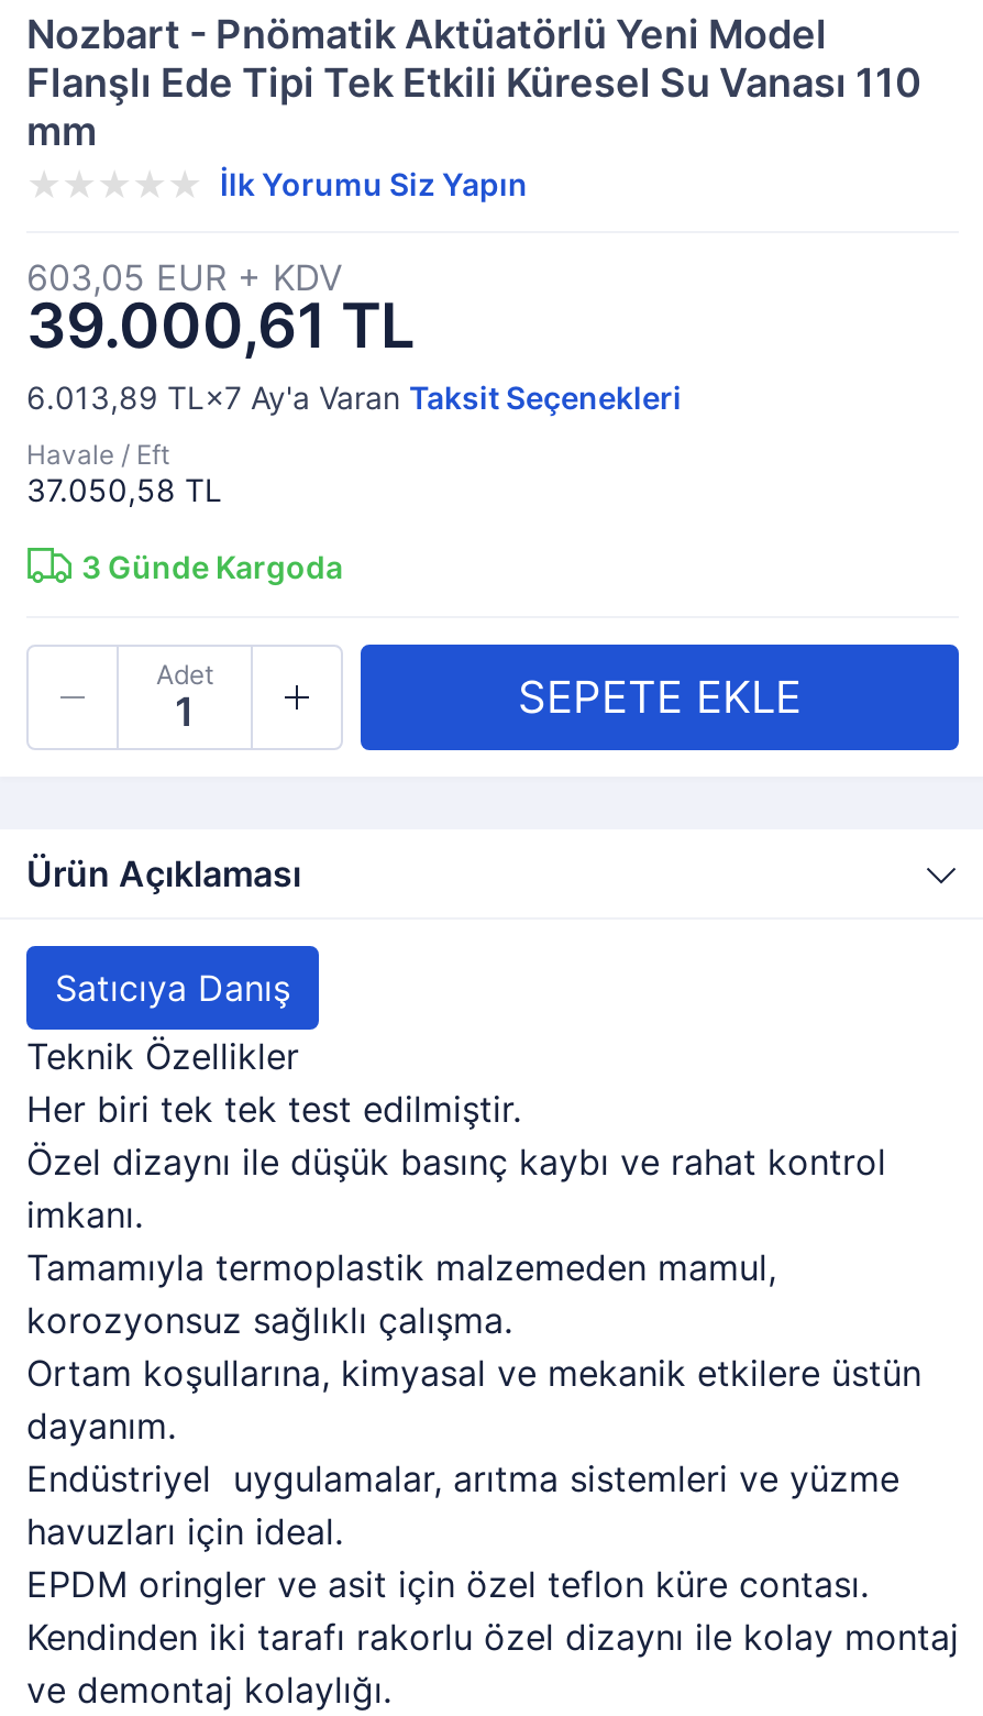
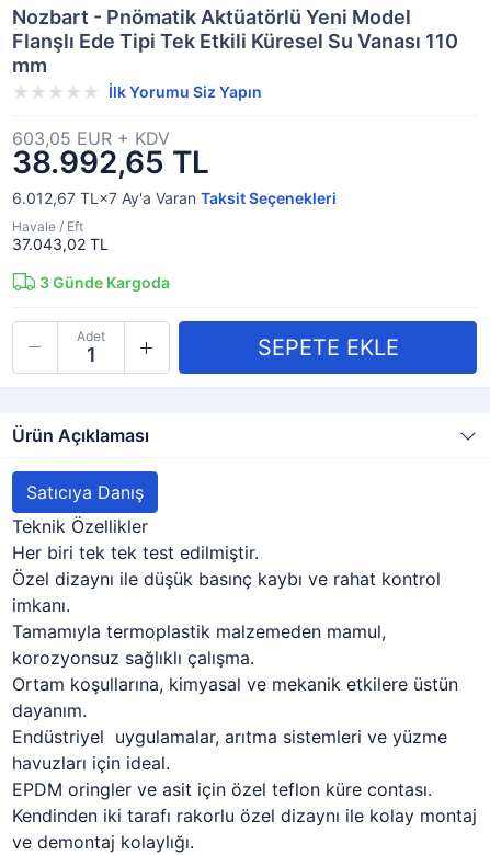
- 39.000,61 TL
+ 38.992,65 TL

- 6.013,89 TL×7 Ay'a Varan Taksit Seçenekleri
+ 6.012,67 TL×7 Ay'a Varan Taksit Seçenekleri

- 37.050,58 TL
+ 37.043,02 TL
